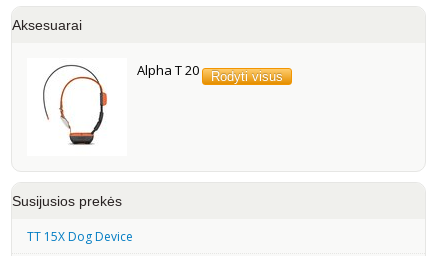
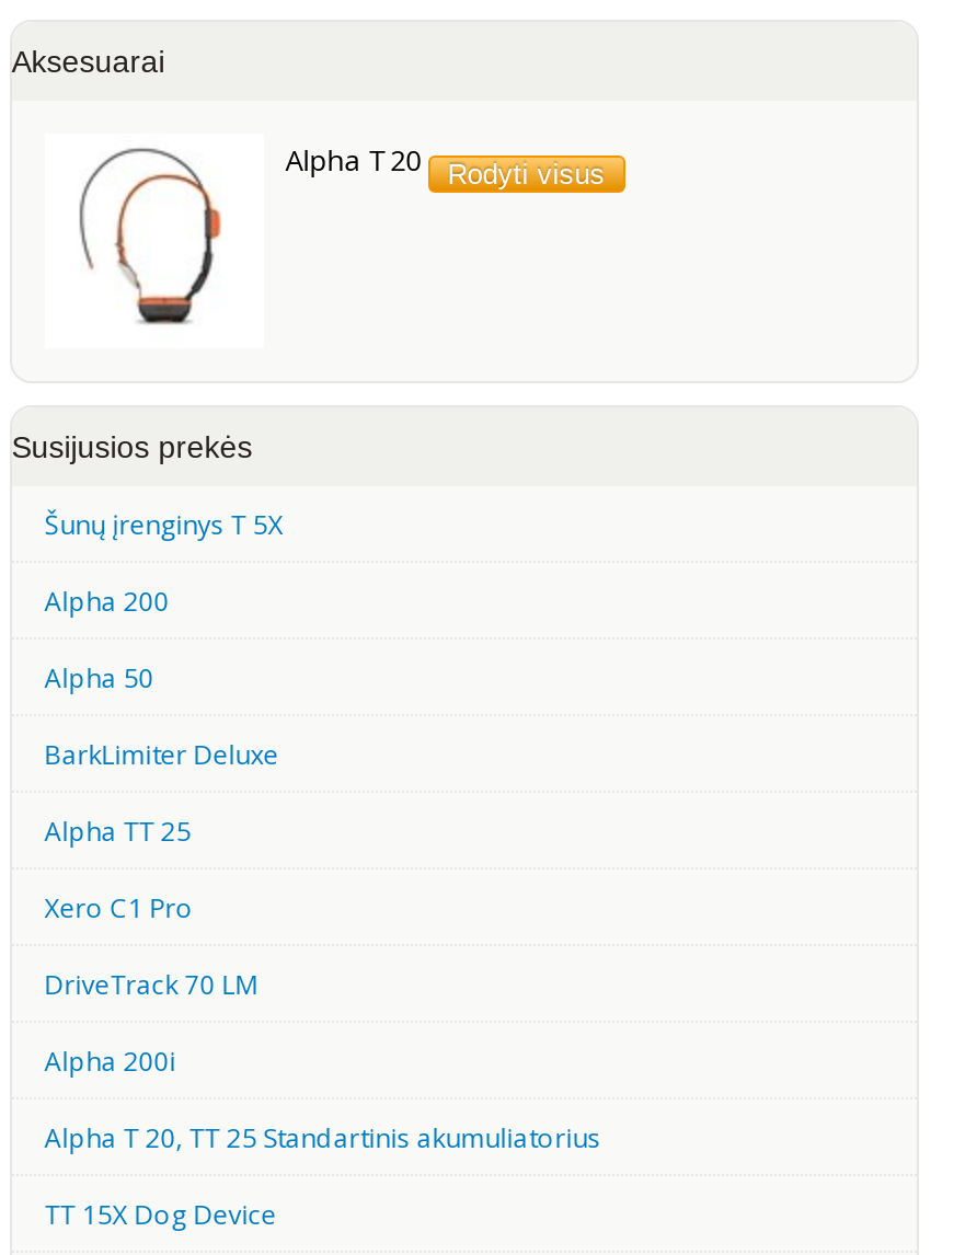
+ Šunų įrenginys T 5X
+ Alpha 200
+ Alpha 50
+ BarkLimiter Deluxe
+ Alpha TT 25
+ Xero C1 Pro
+ DriveTrack 70 LM
+ Alpha 200i
+ Alpha T 20, TT 25 Standartinis akumuliatorius
